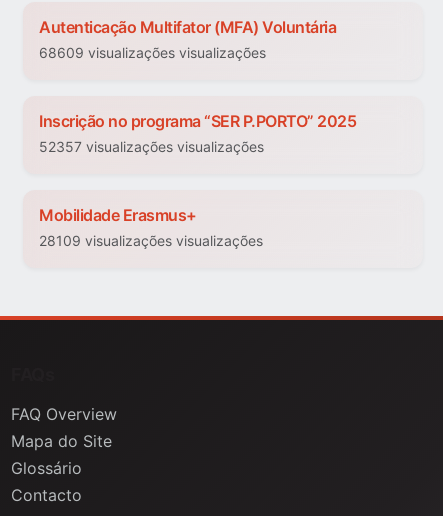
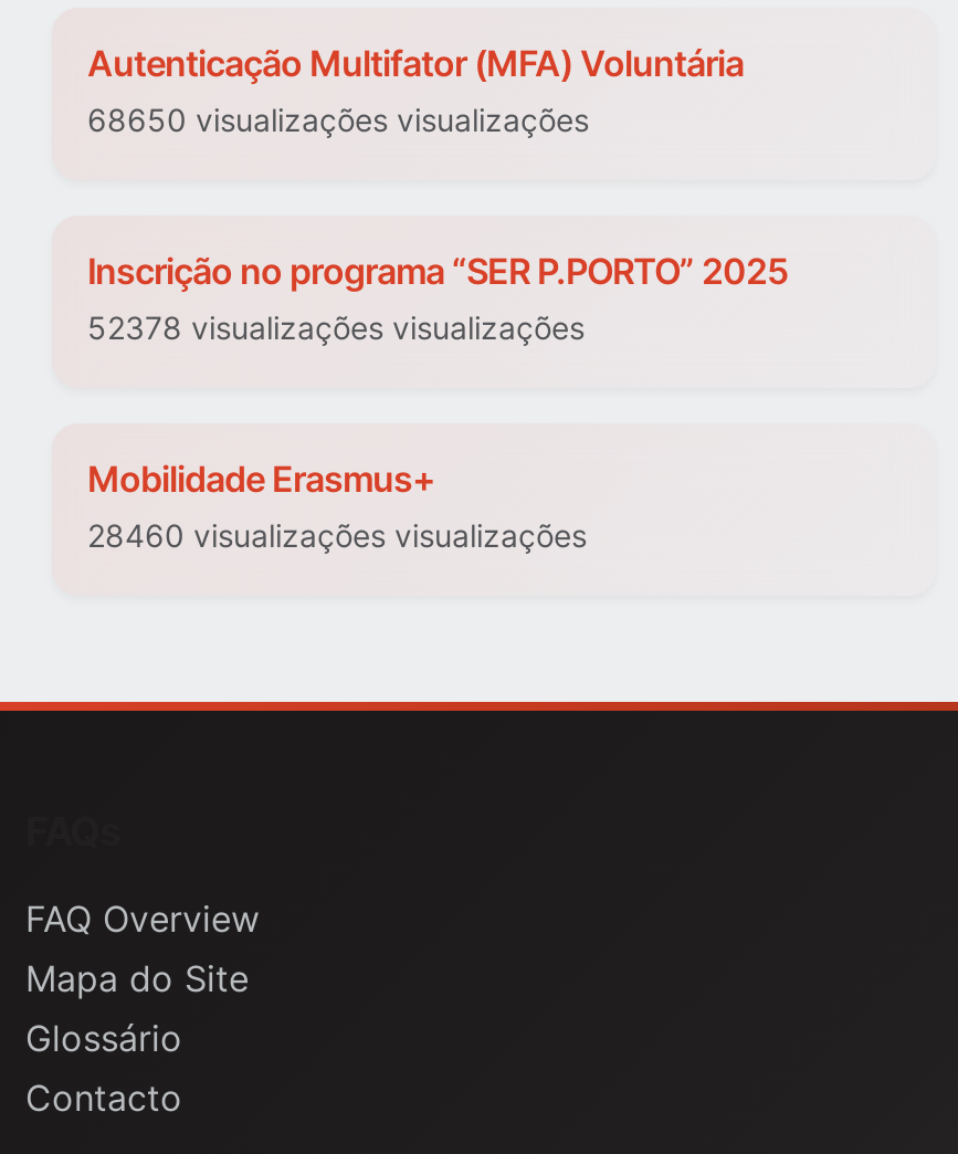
- 68609 visualizações visualizações
+ 68650 visualizações visualizações

- 52357 visualizações visualizações
+ 52378 visualizações visualizações

- 28109 visualizações visualizações
+ 28460 visualizações visualizações
